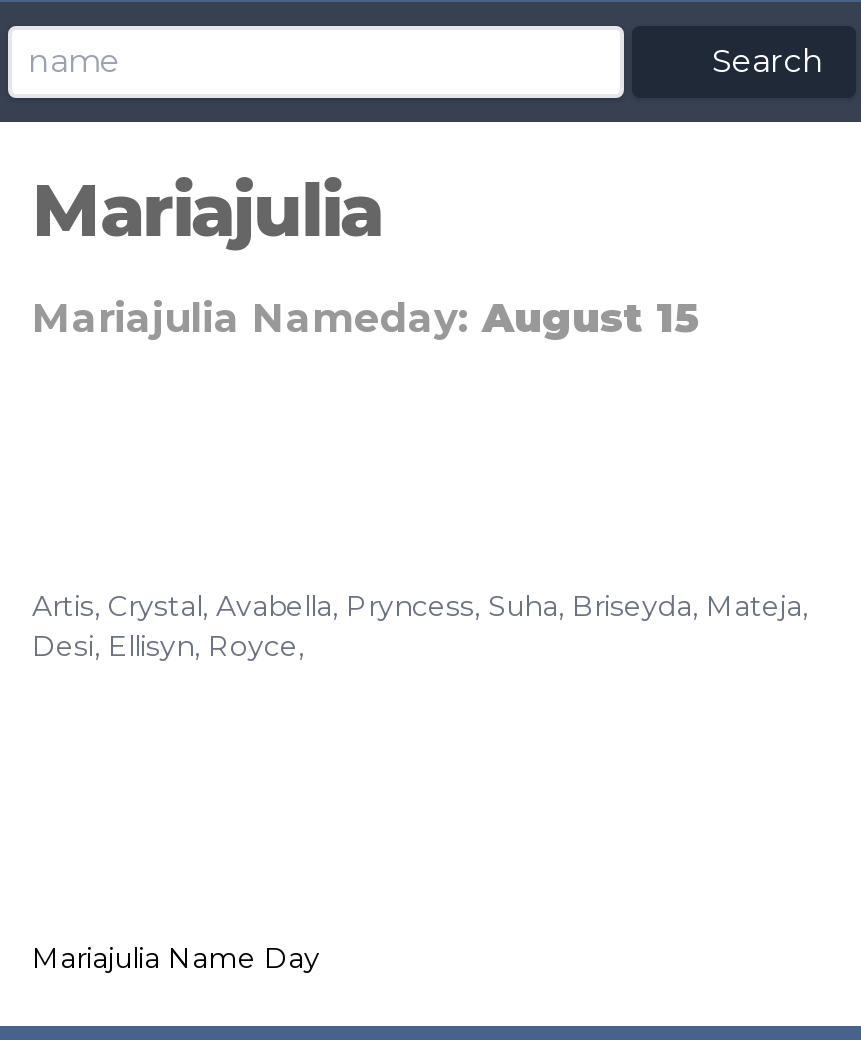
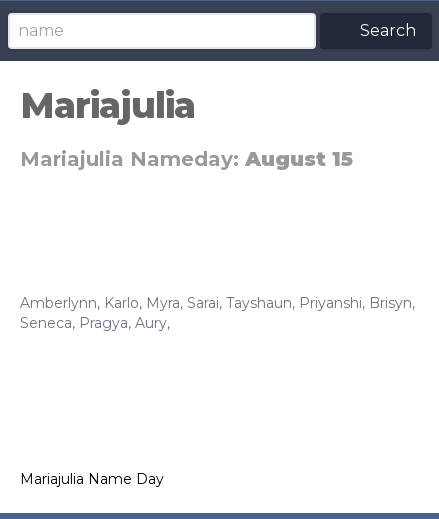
- Artis, Crystal, Avabella, Pryncess, Suha, Briseyda, Mateja,
- Desi, Ellisyn, Royce,
+ Amberlynn, Karlo, Myra, Sarai, Tayshaun, Priyanshi, Brisyn,
+ Seneca, Pragya, Aury,
